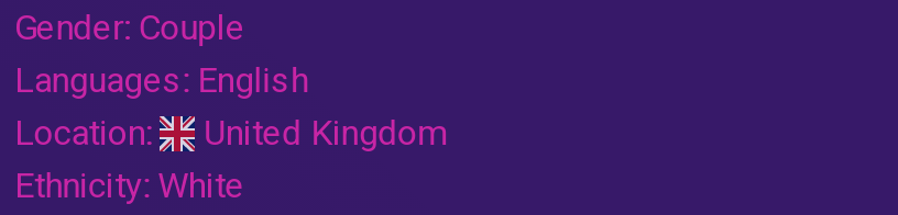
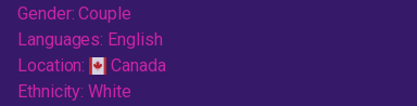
- United Kingdom
+ Canada
